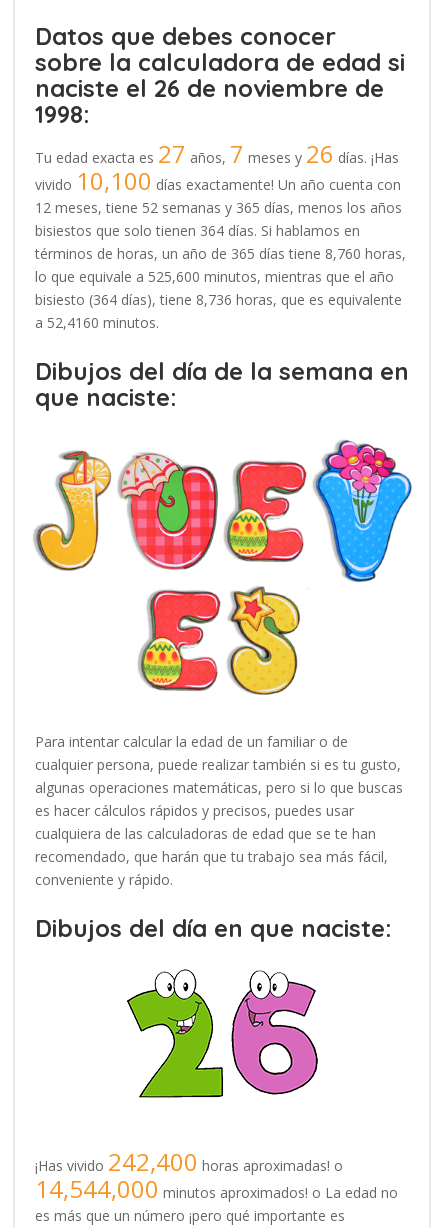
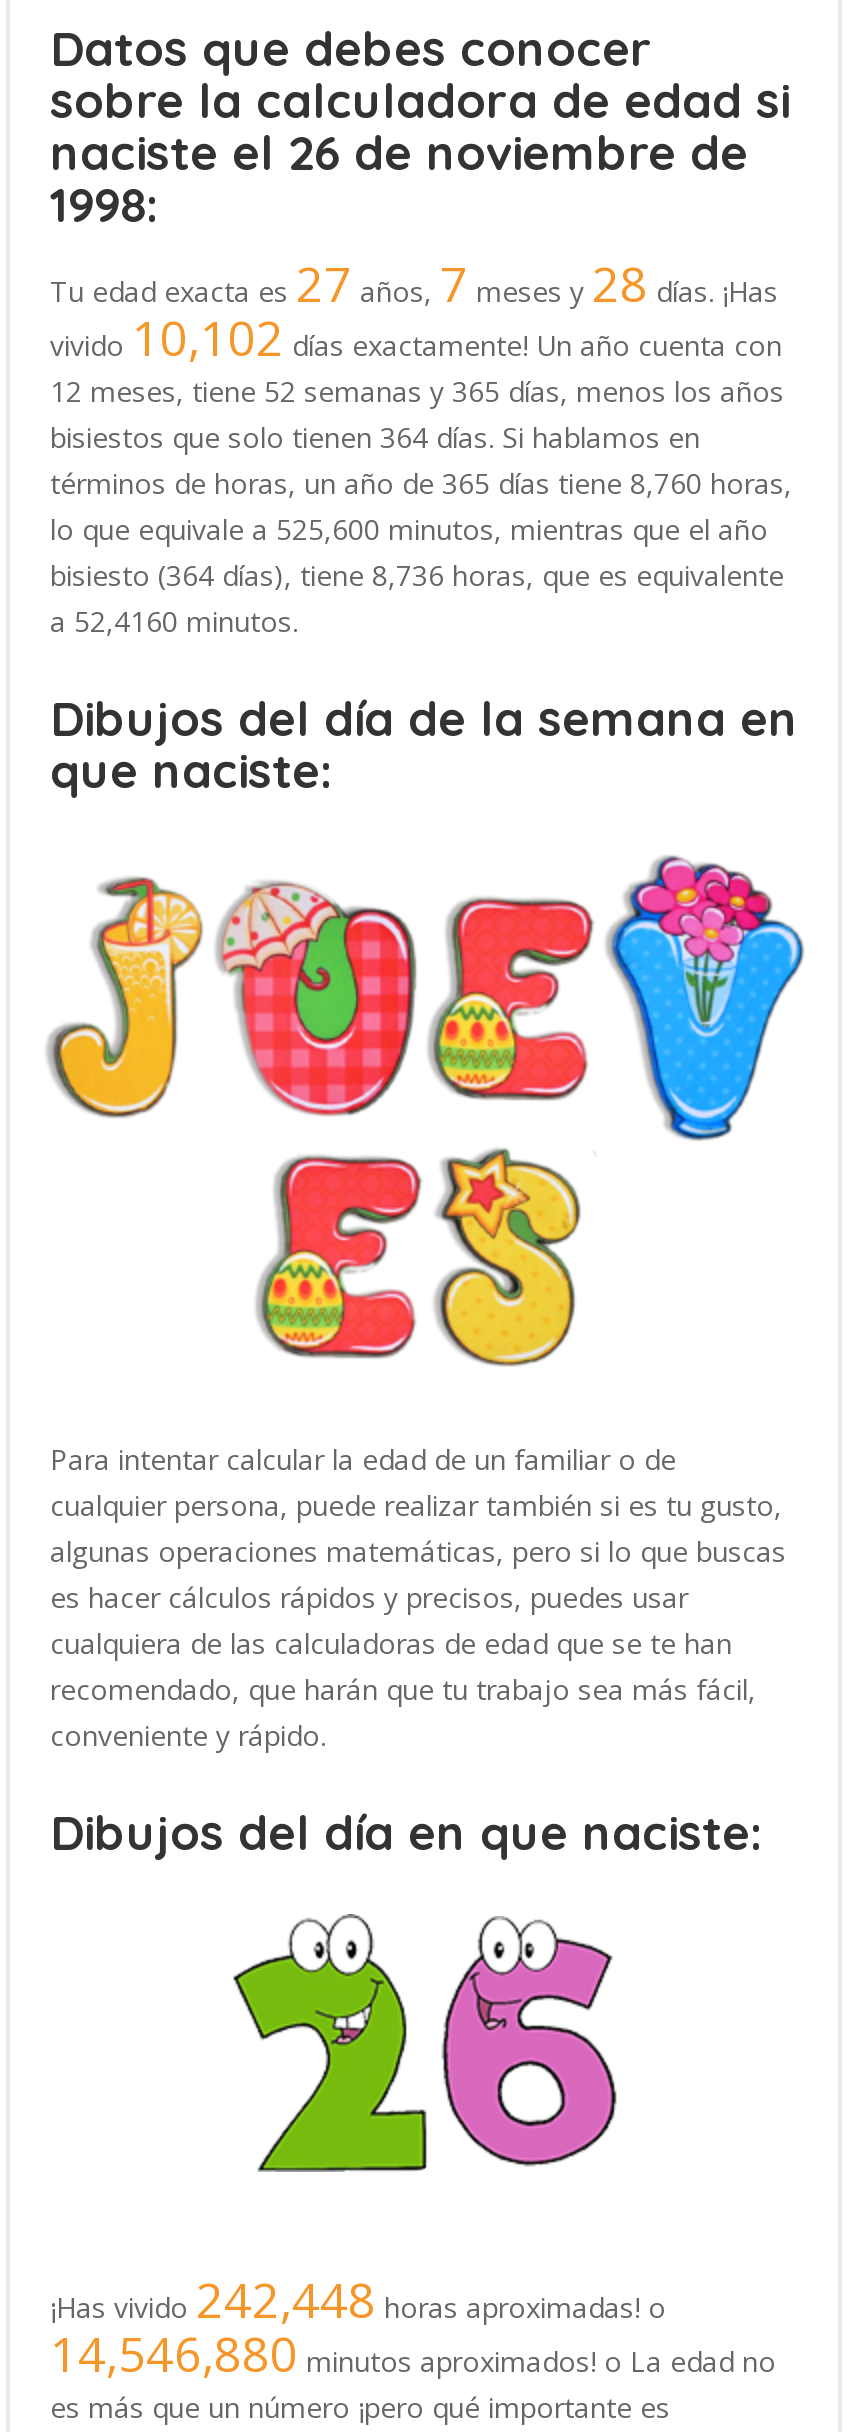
- Tu edad exacta es 27 años, 7 meses y26 días. ¡Has
+ Tu edad exacta es 27 años, 7 meses y28 días. ¡Has

- vivido 10,100 días exactamente! Un año cuenta con
+ vivido 10,102 días exactamente! Un año cuenta con

- ¡Has vivido 242,400 horas aproximadas! o
+ ¡Has vivido 242,448 horas aproximadas! o

- 14,544,000 minutos aproximados! o La edad no
+ 14,546,880 minutos aproximados! o La edad no
